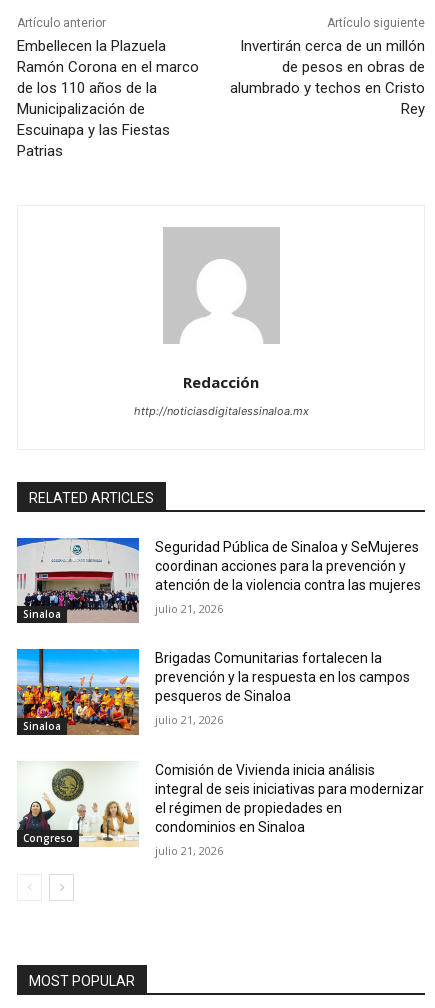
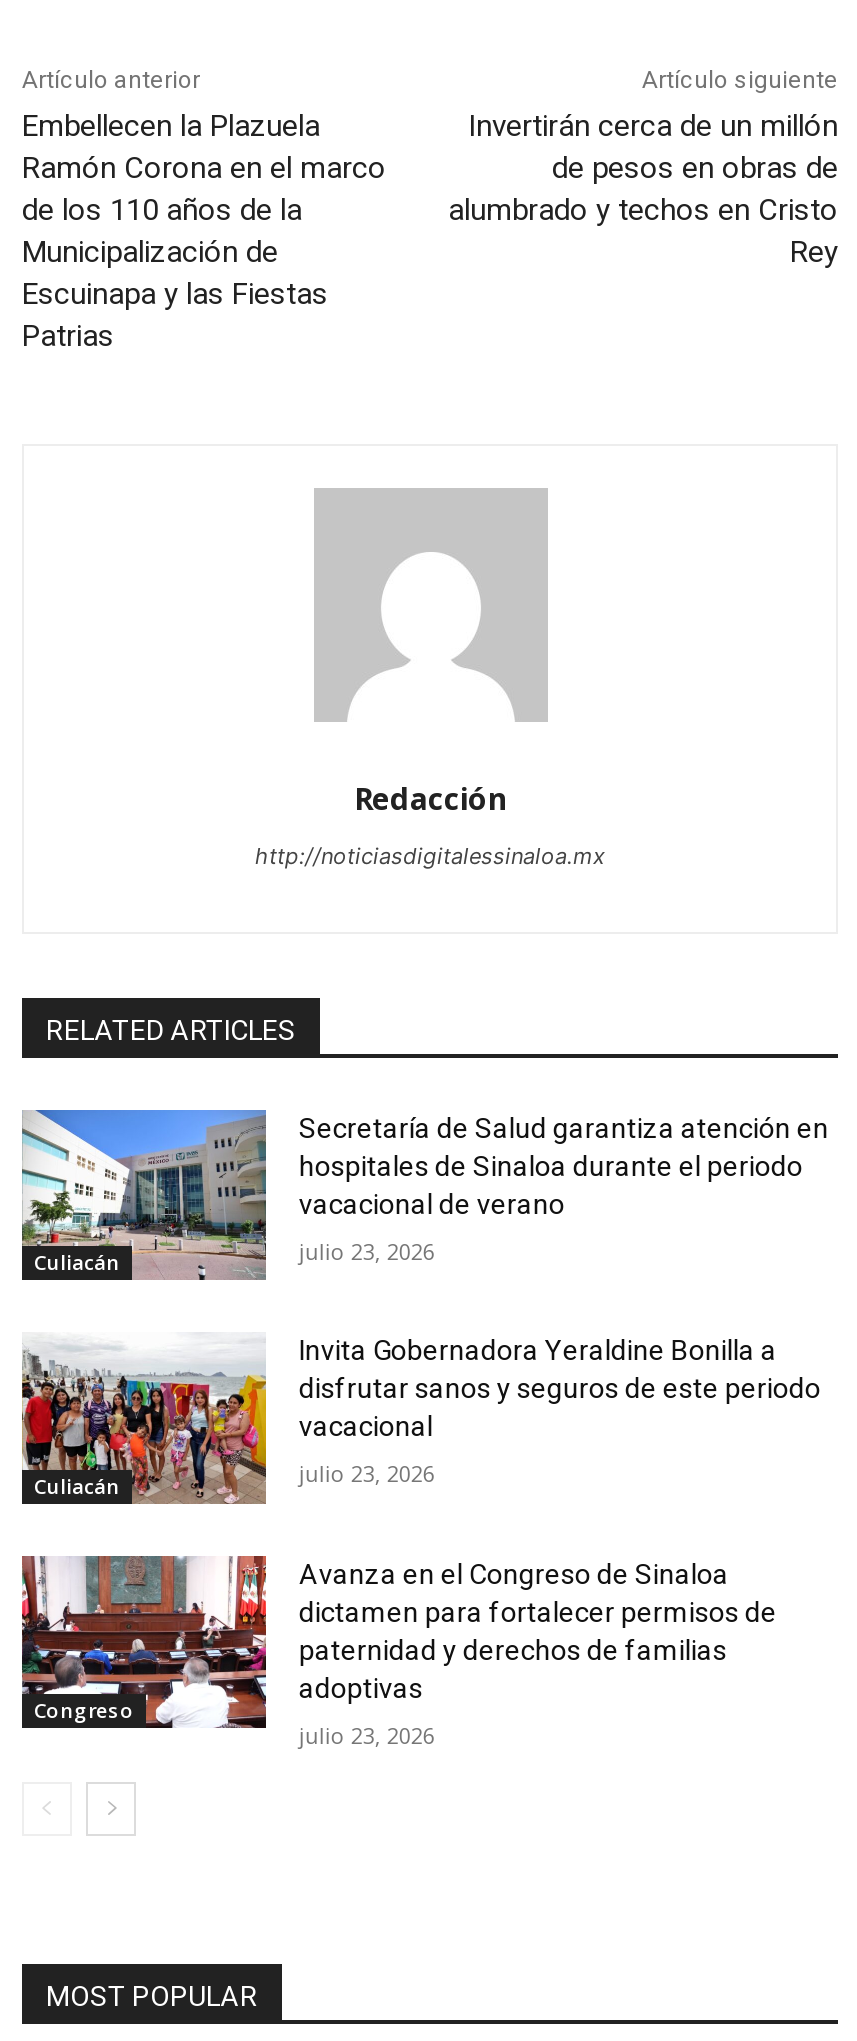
- [image]
- Sinaloa
+ [image]
+ Culiacán

- Seguridad Pública de Sinaloa y SeMujeres
- coordinan acciones para la prevención y
- atención de la violencia contra las mujeres
+ Secretaría de Salud garantiza atención en
+ hospitales de Sinaloa durante el periodo
+ vacacional de verano

- julio 21, 2026
+ julio 23, 2026

- [image]
- Sinaloa
+ [image]
+ Culiacán

- Brigadas Comunitarias fortalecen la
- prevención y la respuesta en los campos
- pesqueros de Sinaloa
+ Invita Gobernadora Yeraldine Bonilla a
+ disfrutar sanos y seguros de este periodo
+ vacacional

- julio 21, 2026
+ julio 23, 2026

- [image]
- Comisión de Vivienda inicia análisis
- integral de seis iniciativas para modernizar
- el régimen de propiedades en
- condominios en Sinaloa
+ [image]
+ Avanza en el Congreso de Sinaloa
+ dictamen para fortalecer permisos de
+ paternidad y derechos de familias
+ adoptivas

- julio 21, 2026
+ julio 23, 2026
